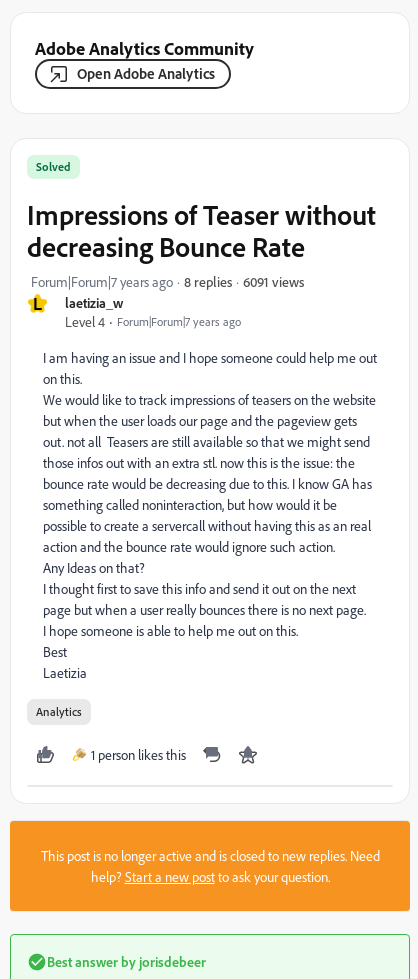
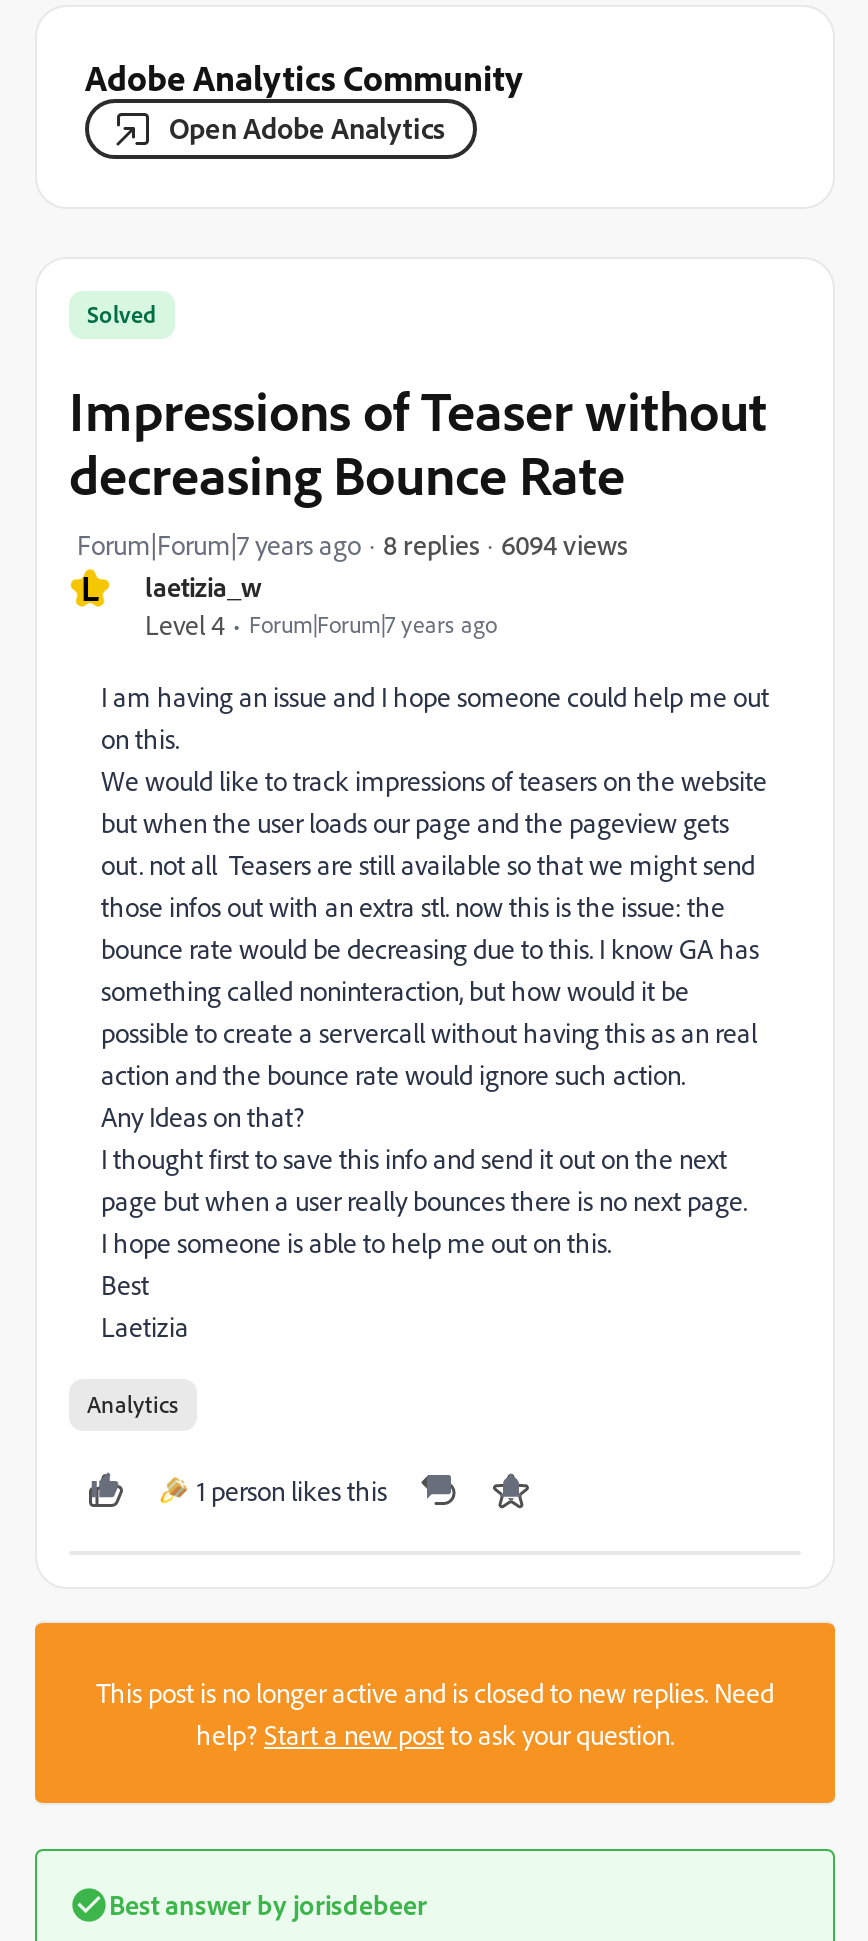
- 6091 views
+ 6094 views
